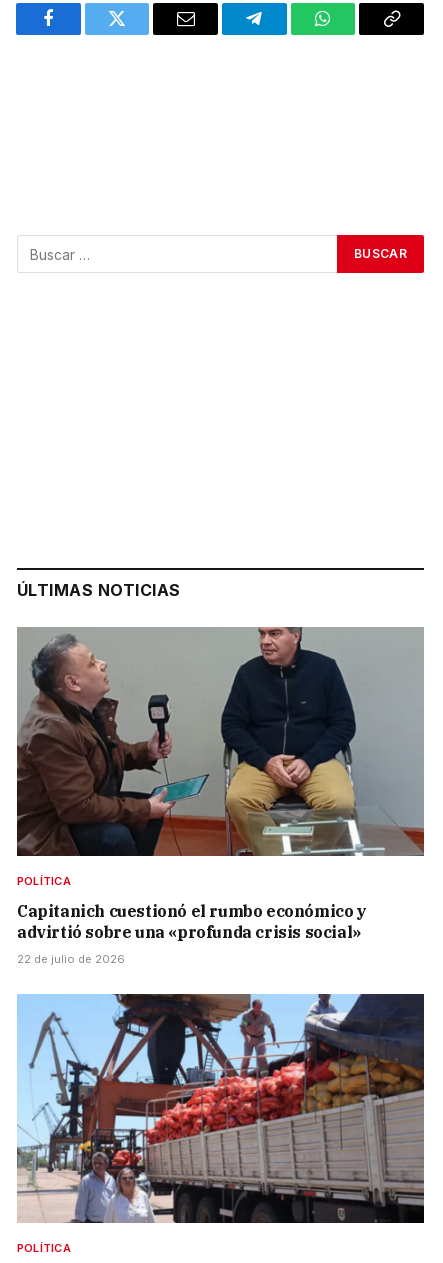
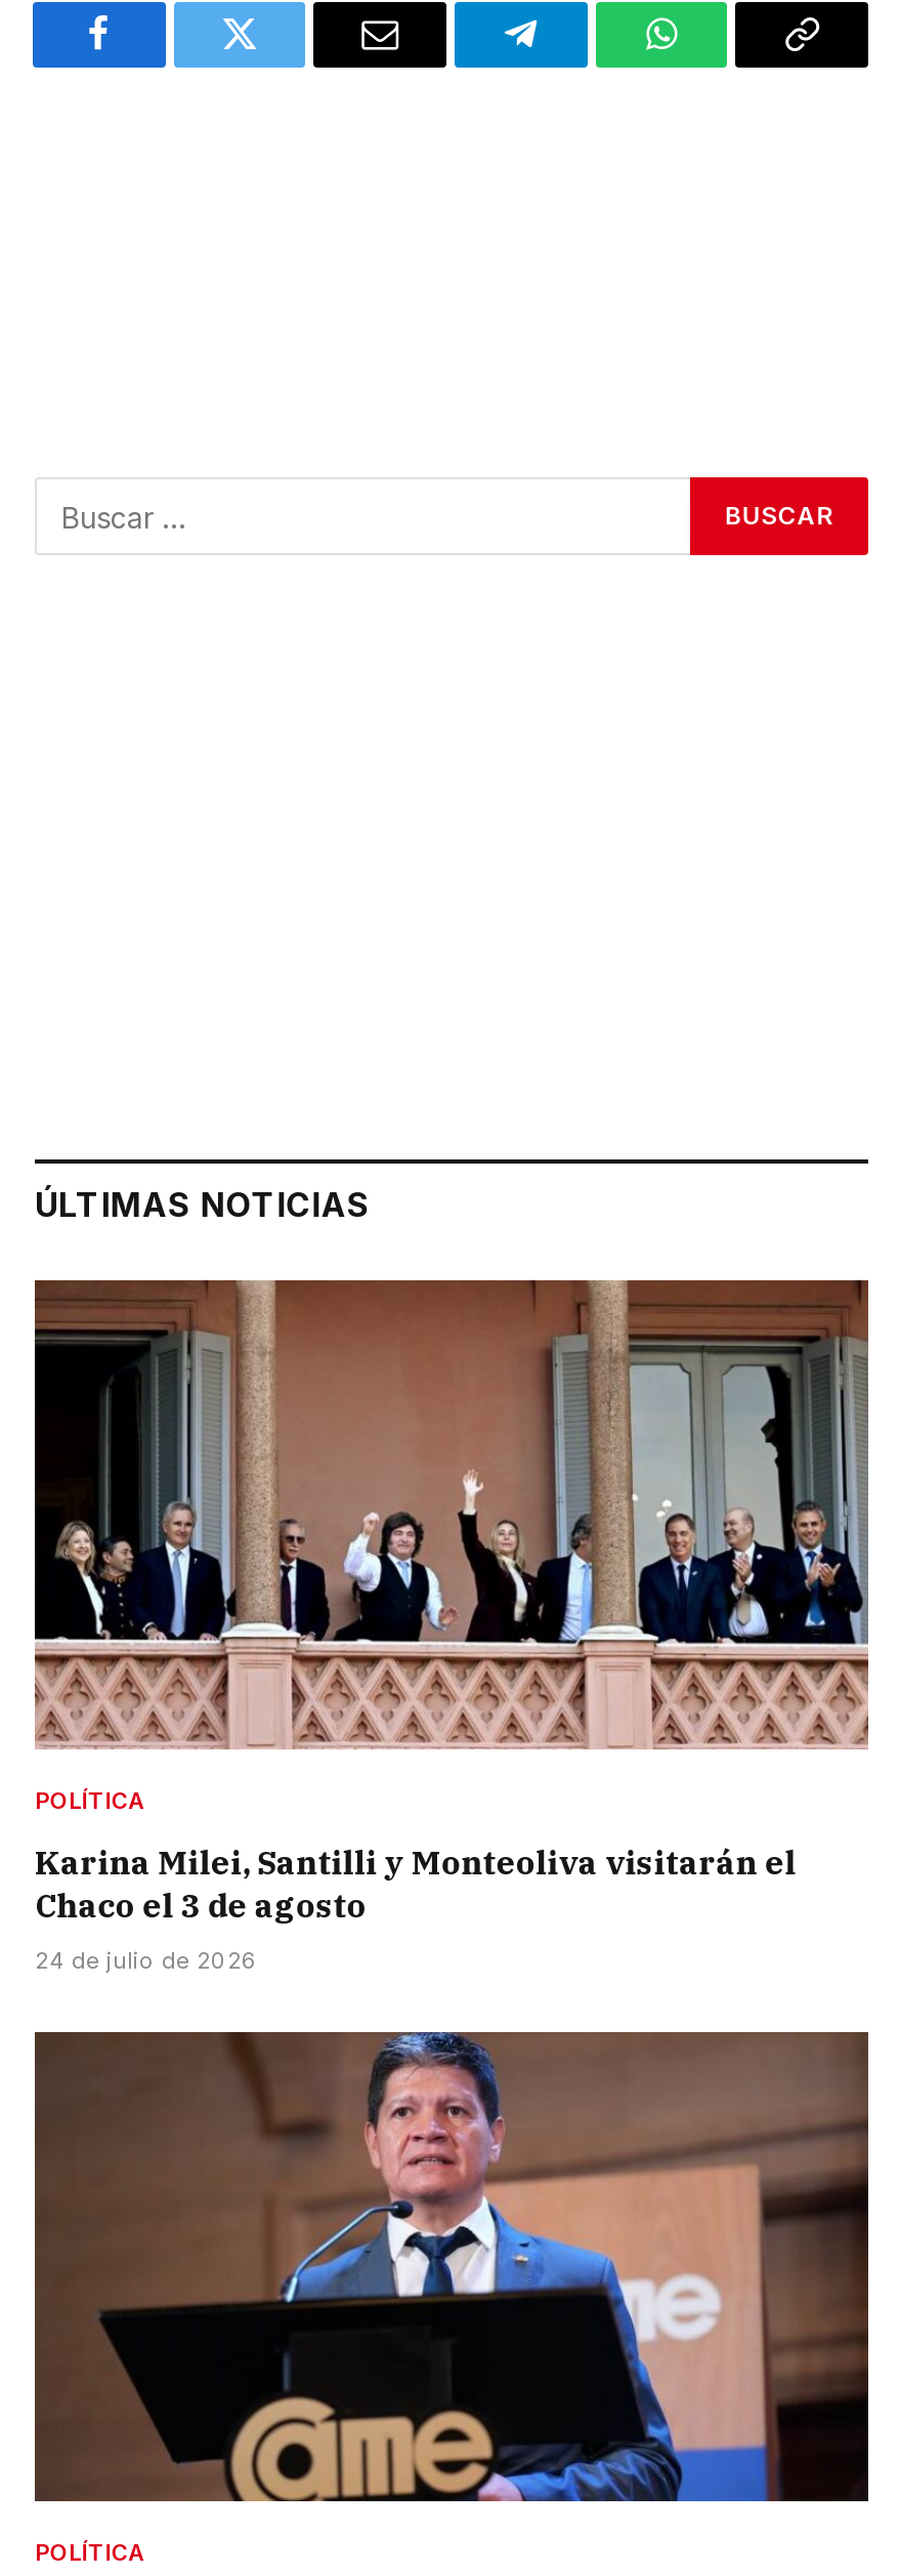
- [image]
+ [image]

- Capitanich cuestionó el rumbo económico y
- advirtió sobre una «profunda crisis social»
+ Karina Milei, Santilli y Monteoliva visitarán el
+ Chaco el 3 de agosto

- 22 de julio de 2026
+ 24 de julio de 2026

- [image]
+ [image]
